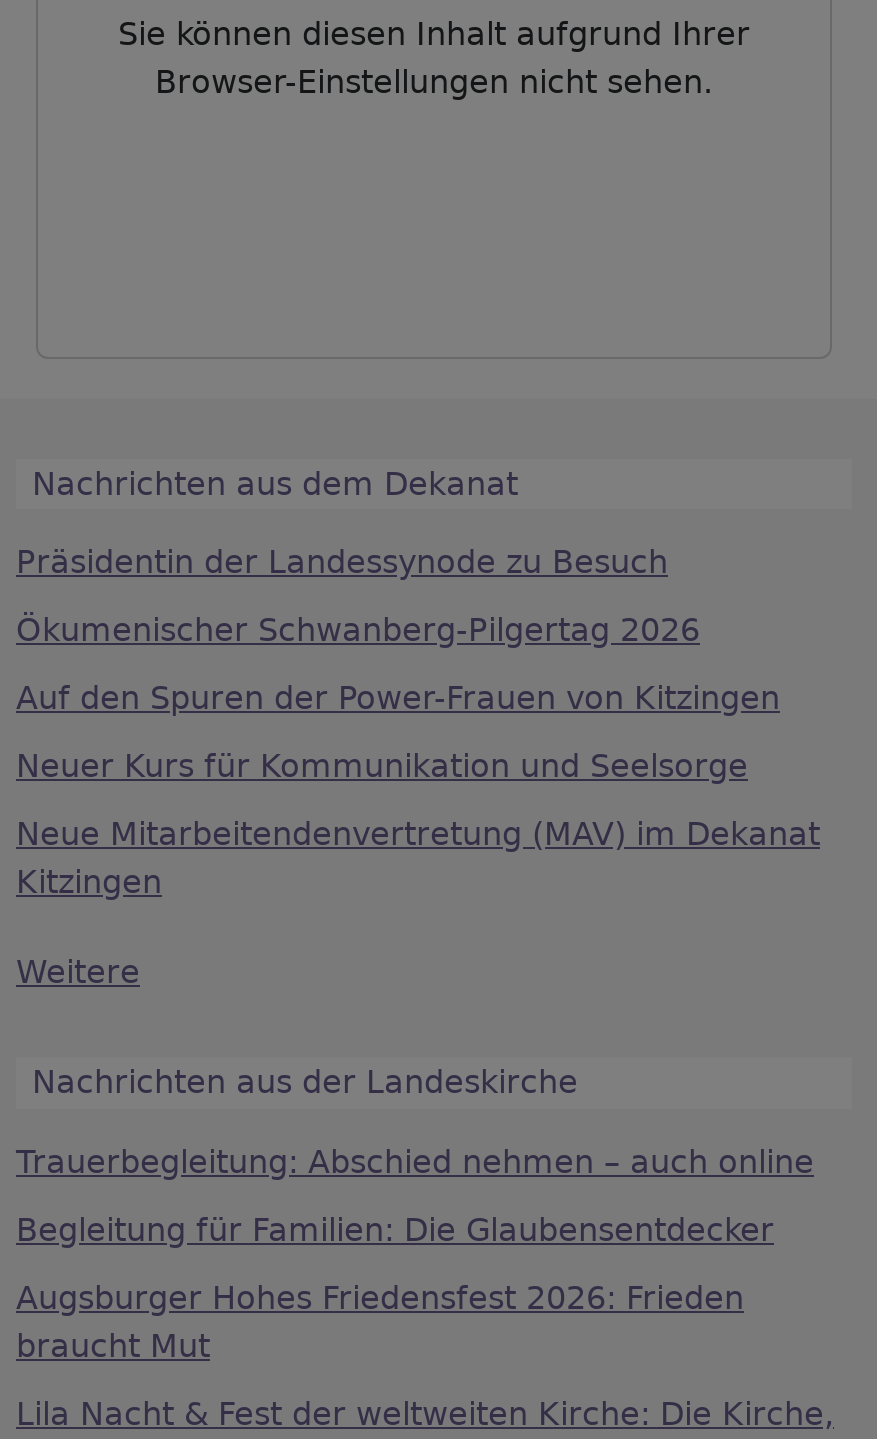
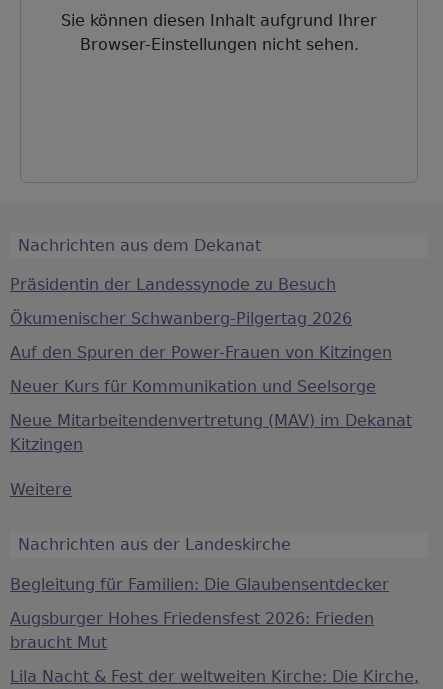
- Trauerbegleitung: Abschied nehmen – auch online
